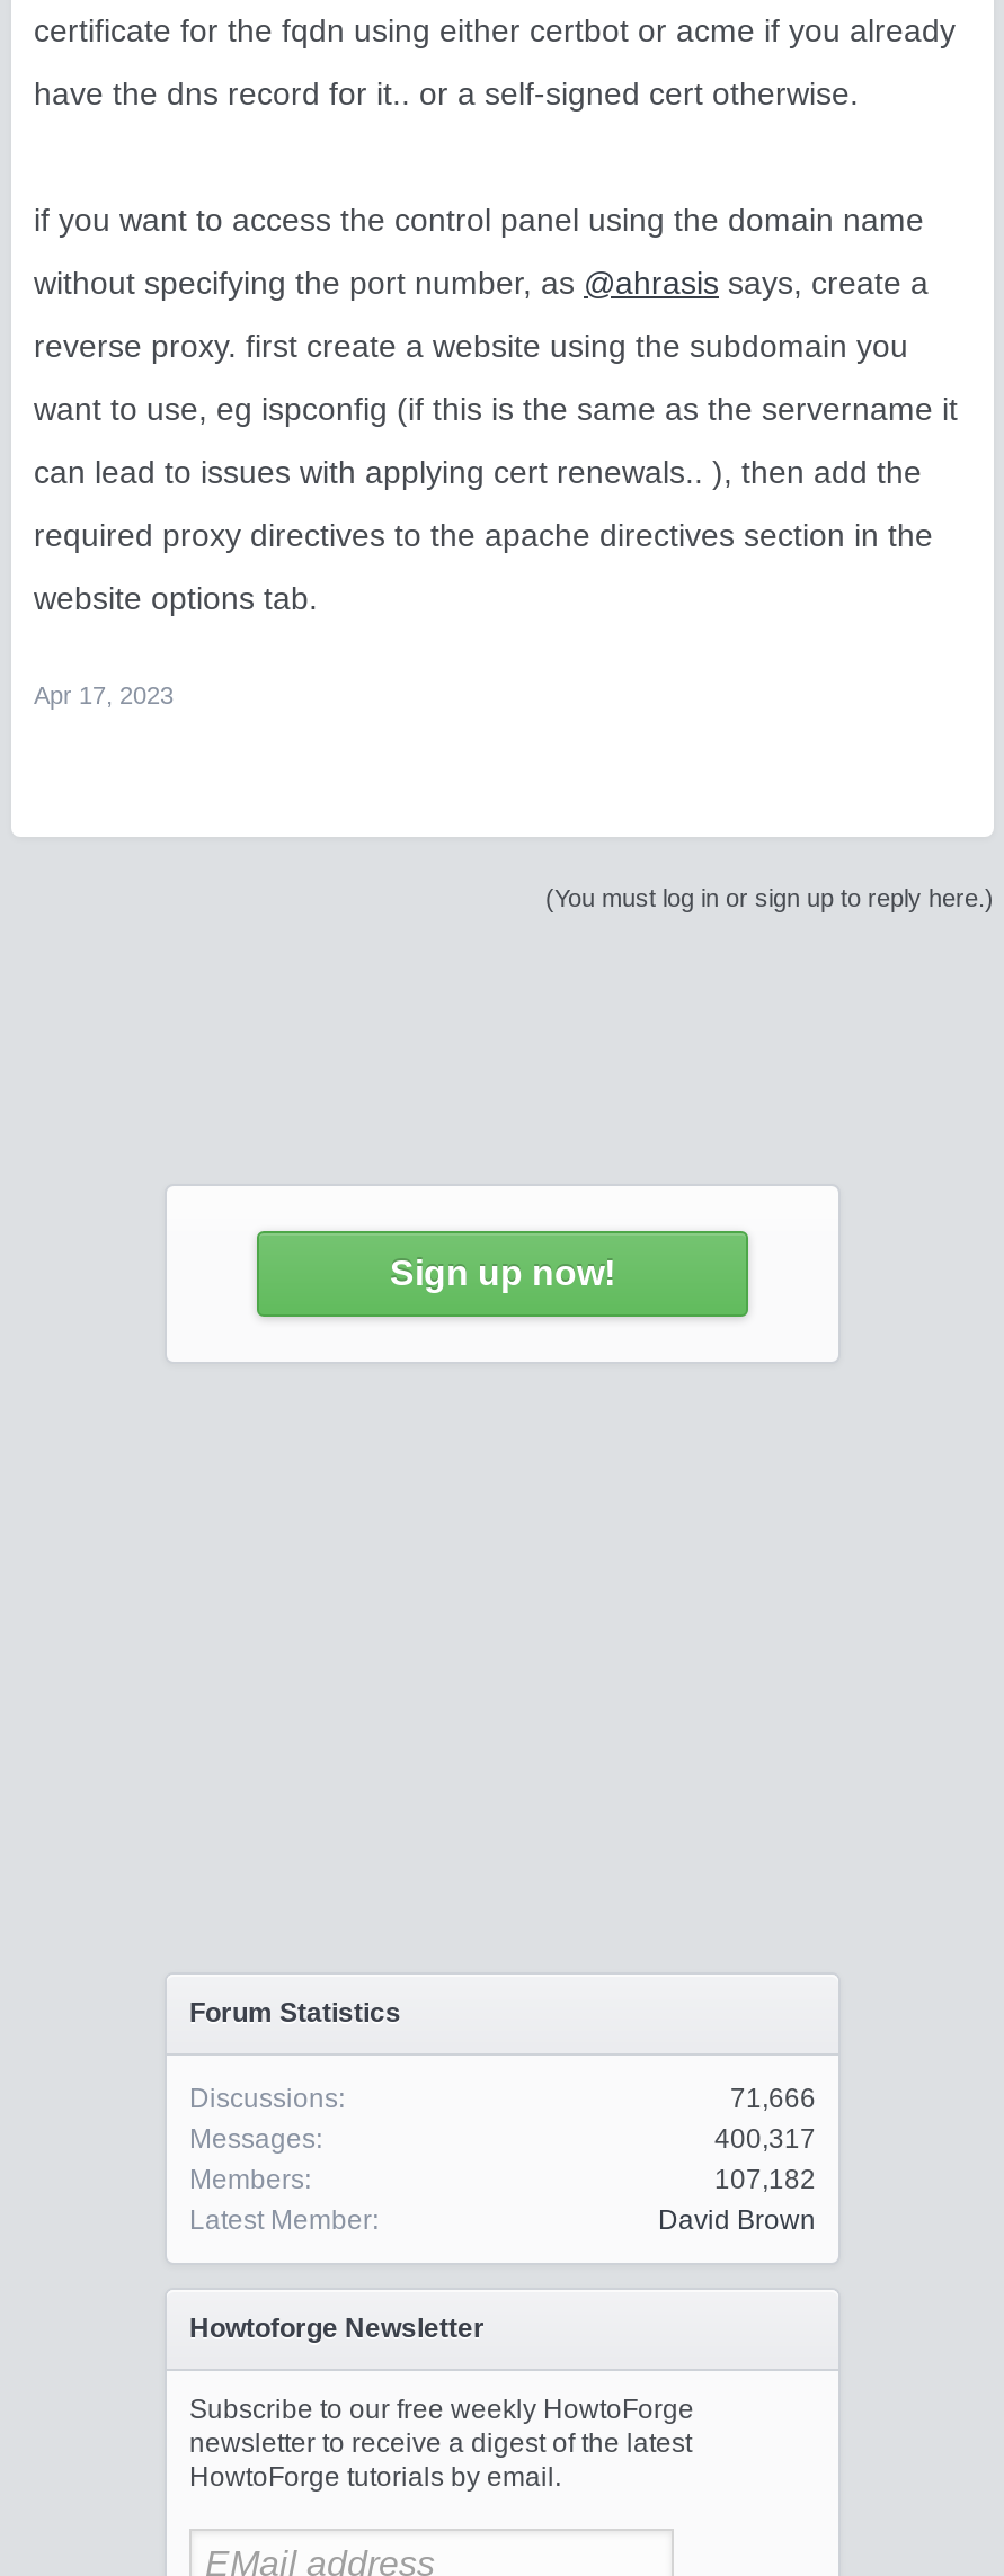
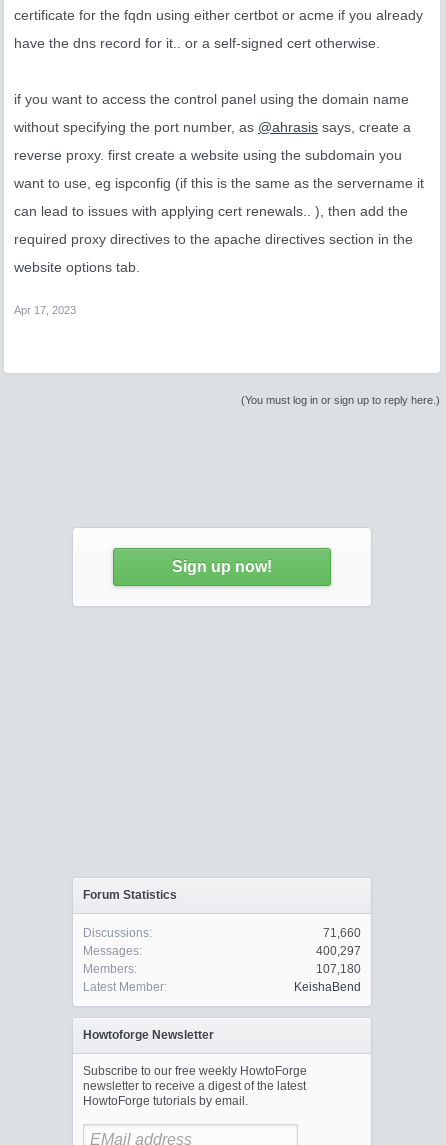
- 71,666
+ 71,660

- 400,317
+ 400,297

- 107,182
+ 107,180

- David Brown
+ KeishaBend
